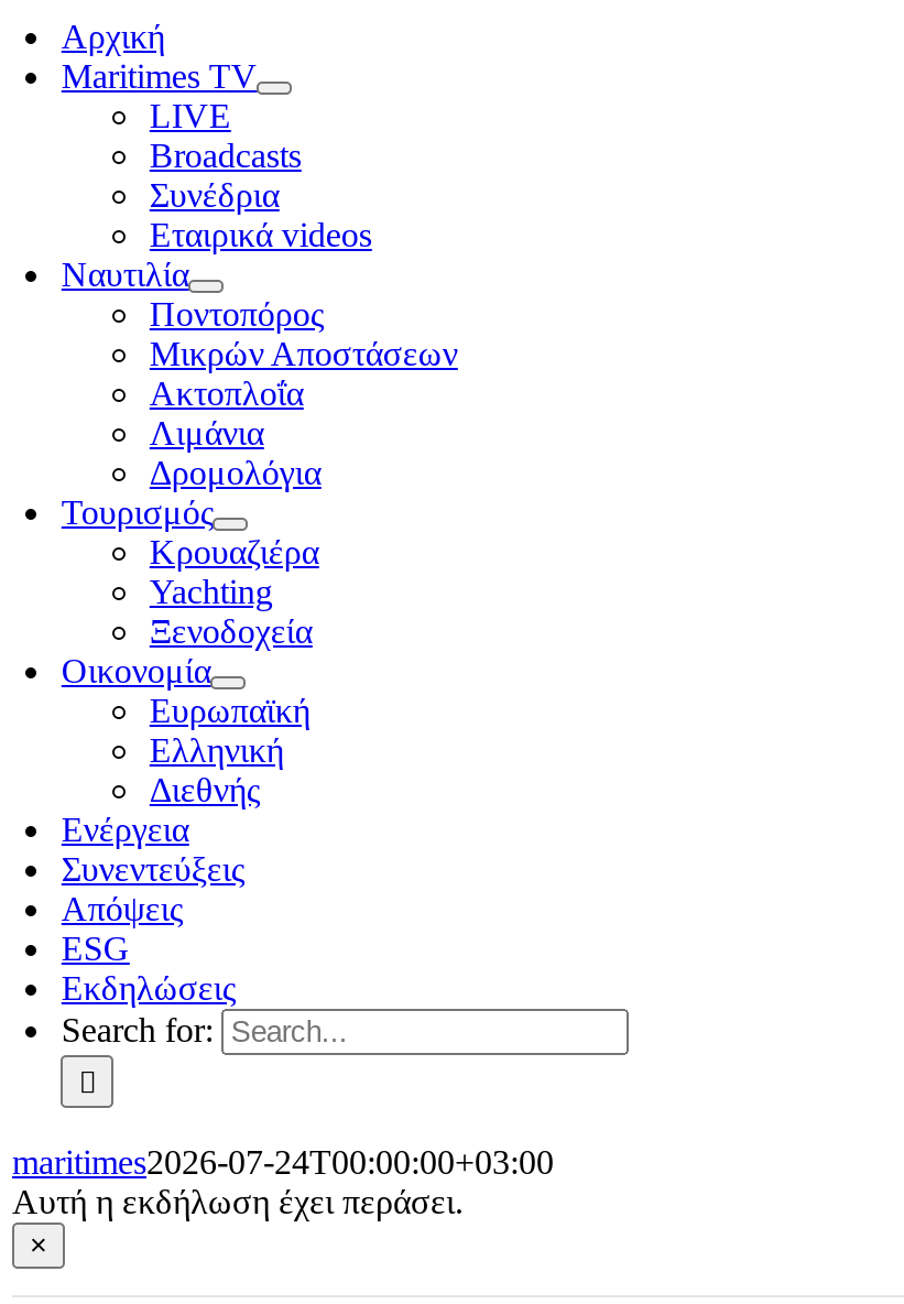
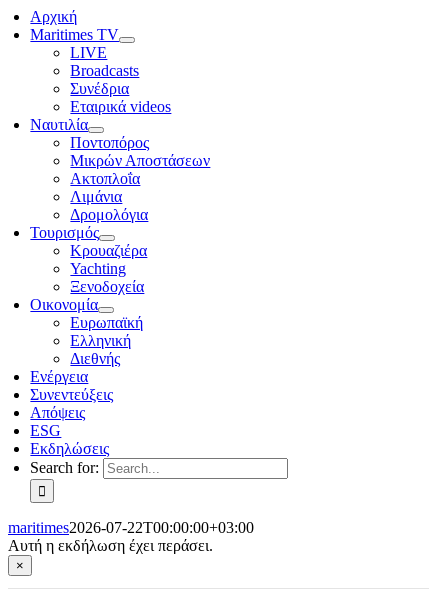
- maritimes2026-07-24T00:00:00+03:00
+ maritimes2026-07-22T00:00:00+03:00
